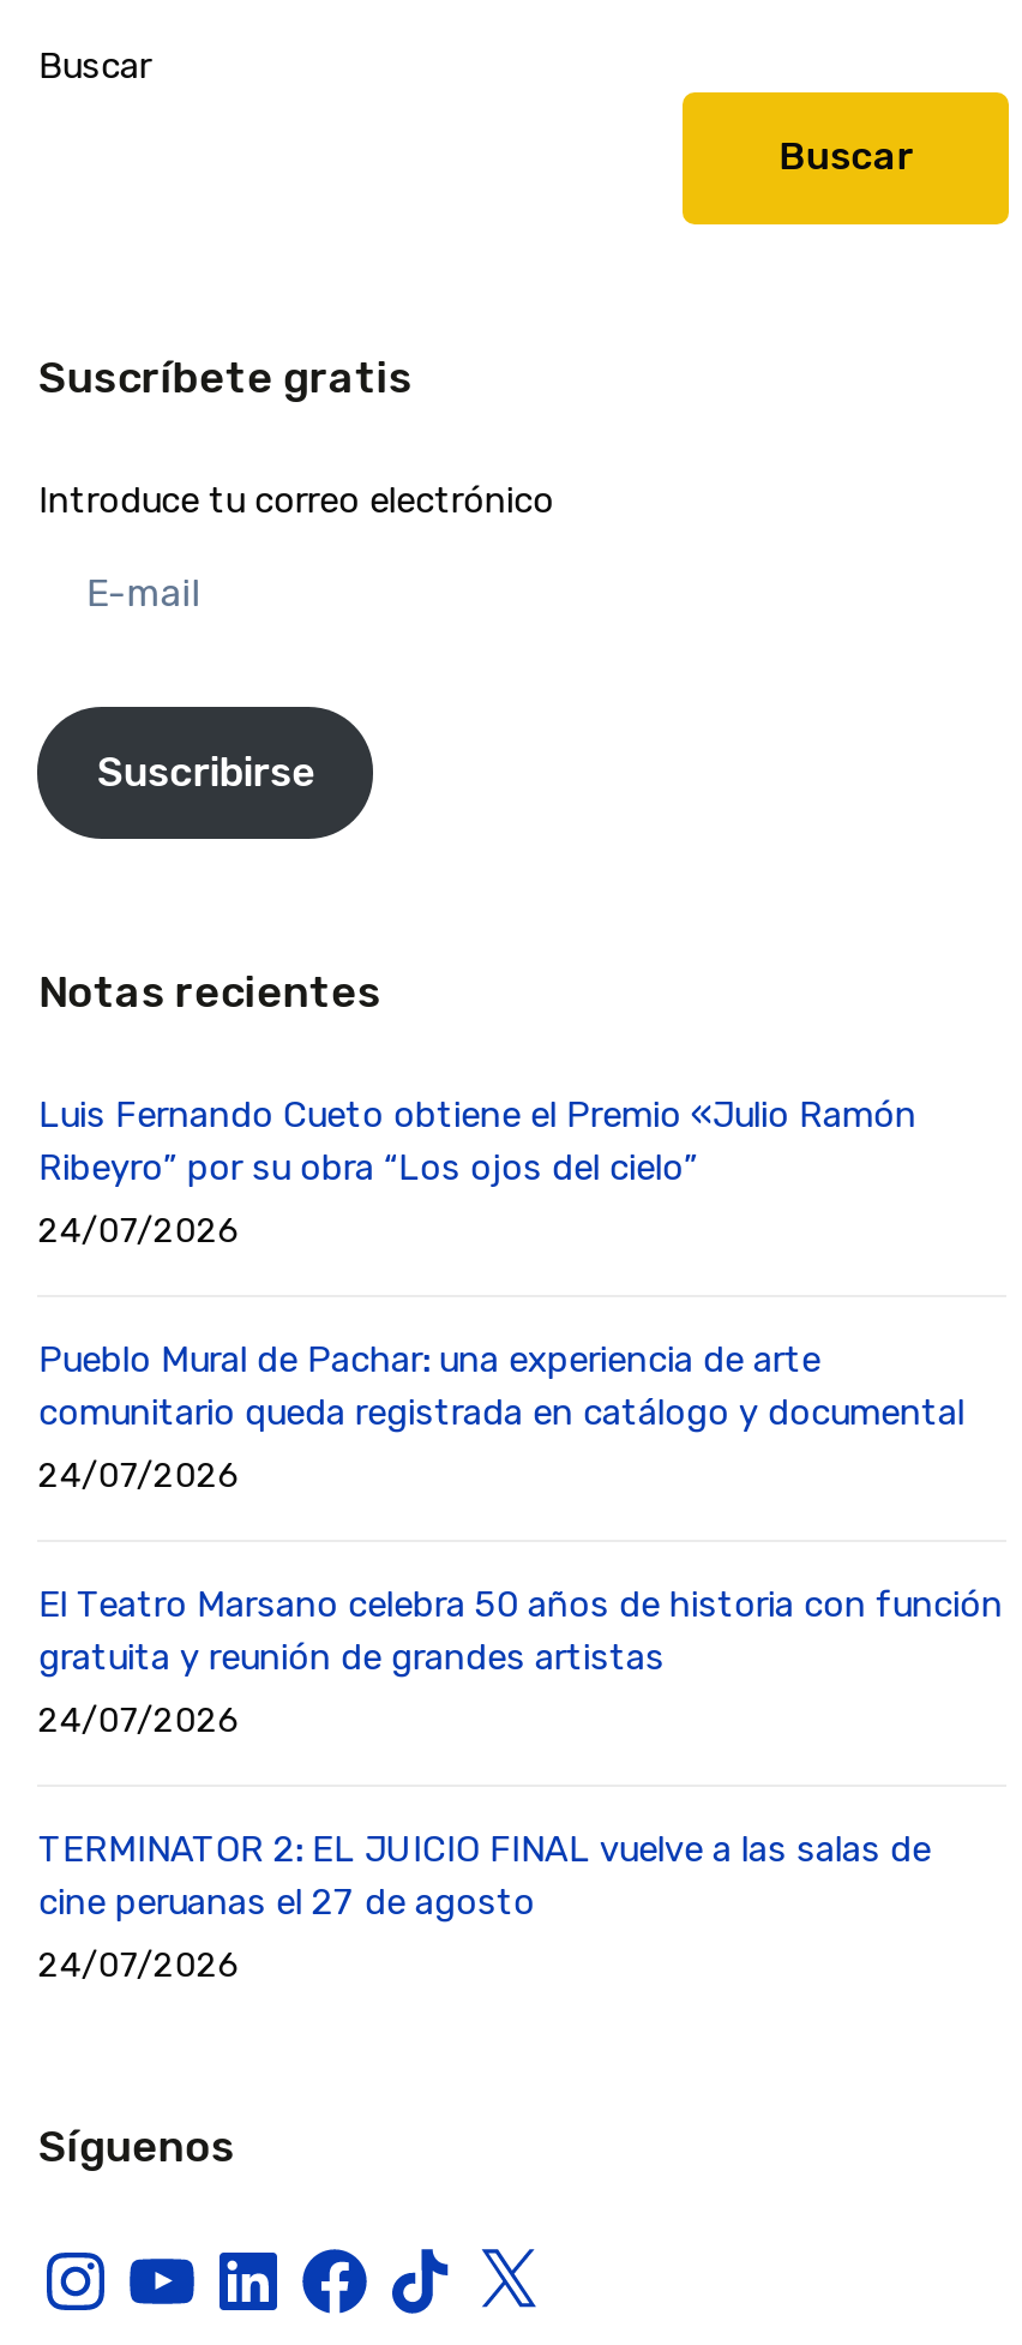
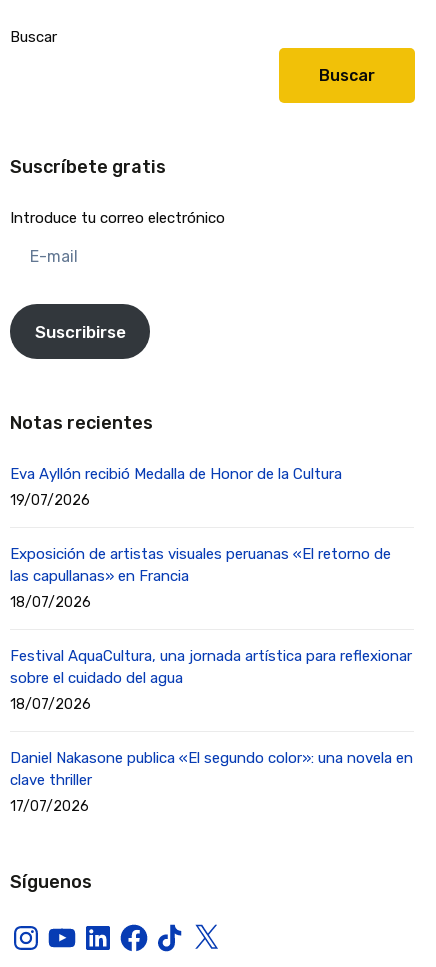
- Luis Fernando Cueto obtiene el Premio «Julio Ramón
- Ribeyro” por su obra “Los ojos del cielo”
+ Eva Ayllón recibió Medalla de Honor de la Cultura

- 24/07/2026
+ 19/07/2026

- Pueblo Mural de Pachar: una experiencia de arte
- comunitario queda registrada en catálogo y documental
+ Exposición de artistas visuales peruanas «El retorno de
+ las capullanas» en Francia

- 24/07/2026
+ 18/07/2026

- El Teatro Marsano celebra 50 años de historia con función
- gratuita y reunión de grandes artistas
+ Festival AquaCultura, una jornada artística para reflexionar
+ sobre el cuidado del agua

- 24/07/2026
+ 18/07/2026

- TERMINATOR 2: EL JUICIO FINAL vuelve a las salas de
- cine peruanas el 27 de agosto
+ Daniel Nakasone publica «El segundo color»: una novela en
+ clave thriller

- 24/07/2026
+ 17/07/2026
